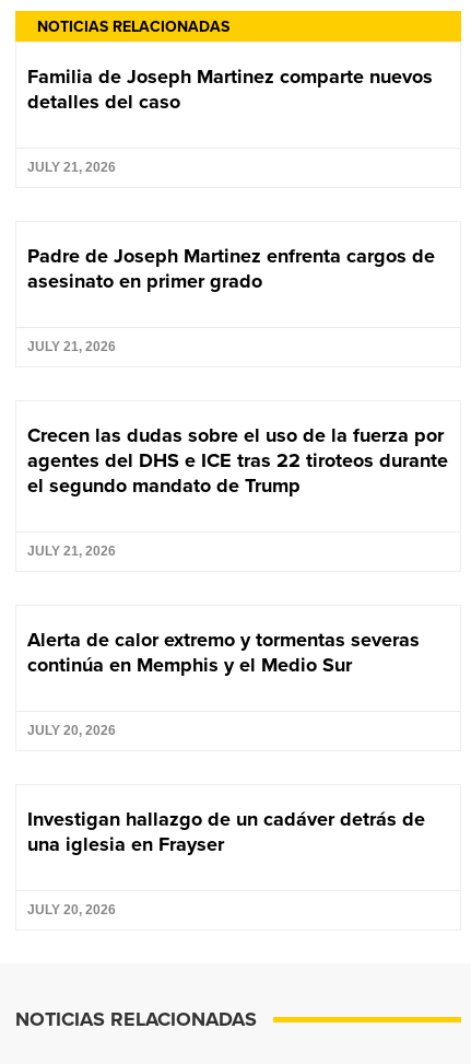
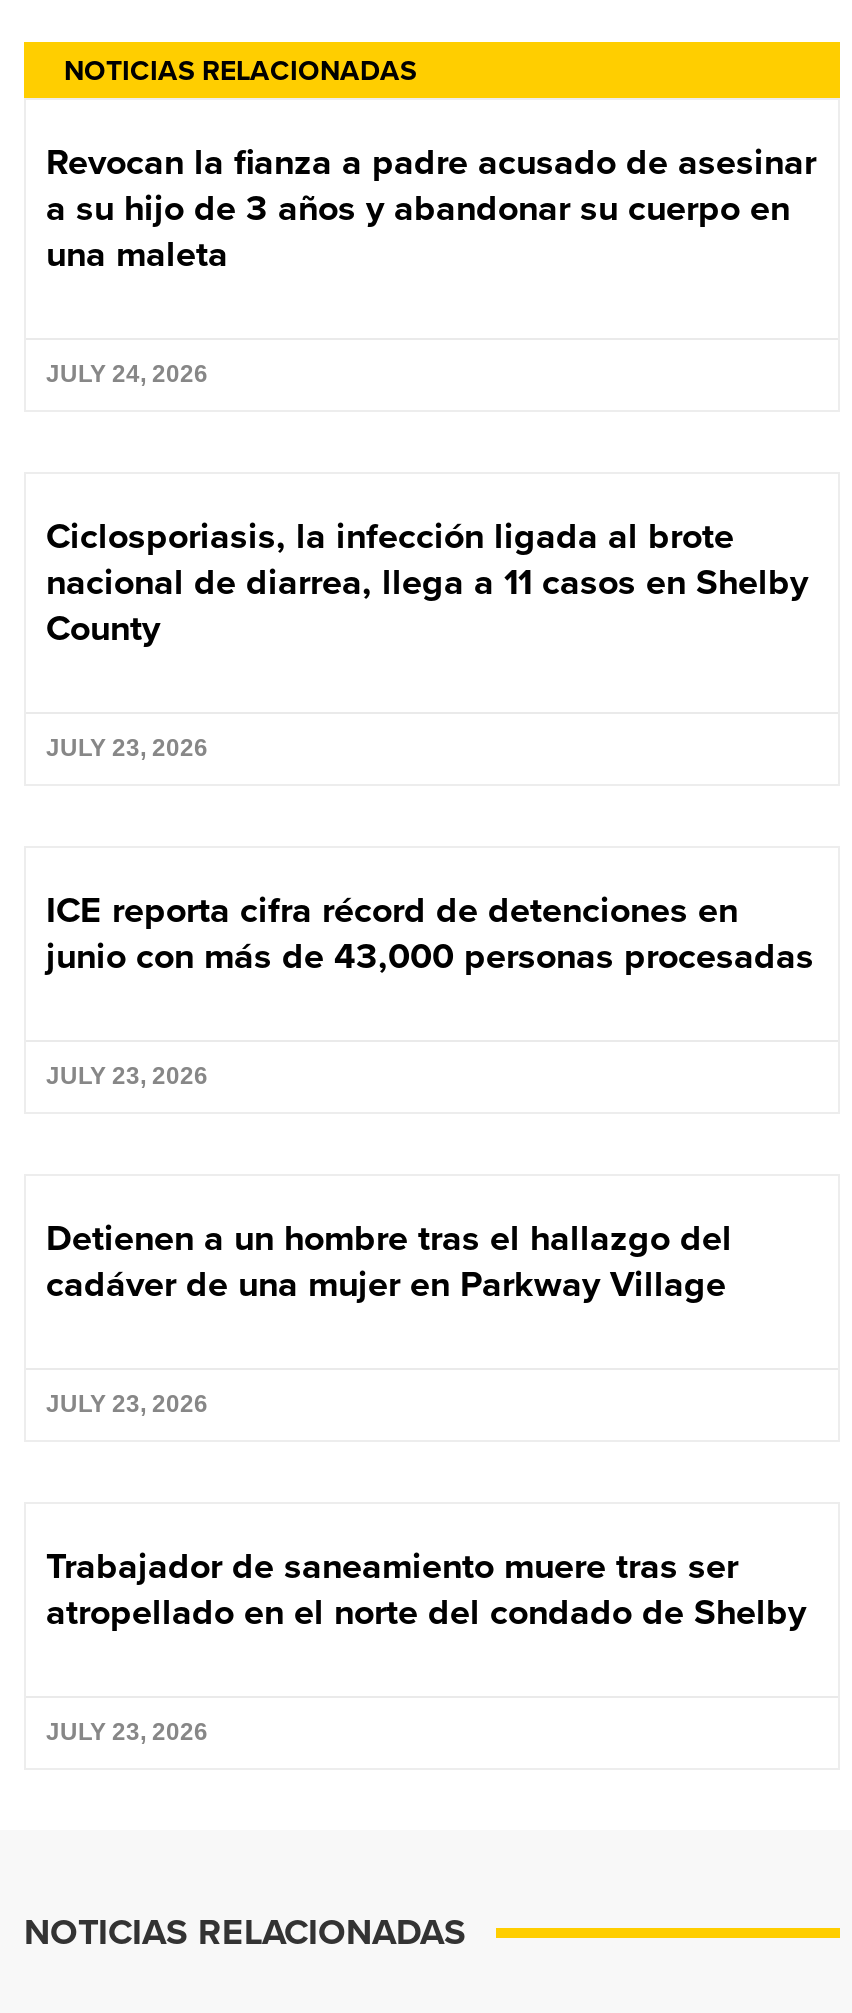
- Familia de Joseph Martinez comparte nuevos
- detalles del caso
+ Revocan la fianza a padre acusado de asesinar
+ a su hijo de 3 años y abandonar su cuerpo en
+ una maleta

- JULY 21, 2026
+ JULY 24, 2026

- Padre de Joseph Martinez enfrenta cargos de
- asesinato en primer grado
+ Ciclosporiasis, la infección ligada al brote
+ nacional de diarrea, llega a 11 casos en Shelby
+ County

- JULY 21, 2026
+ JULY 23, 2026

- Crecen las dudas sobre el uso de la fuerza por
- agentes del DHS e ICE tras 22 tiroteos durante
- el segundo mandato de Trump
+ ICE reporta cifra récord de detenciones en
+ junio con más de 43,000 personas procesadas

- JULY 21, 2026
+ JULY 23, 2026

- Alerta de calor extremo y tormentas severas
- continúa en Memphis y el Medio Sur
+ Detienen a un hombre tras el hallazgo del
+ cadáver de una mujer en Parkway Village

- JULY 20, 2026
+ JULY 23, 2026

- Investigan hallazgo de un cadáver detrás de
- una iglesia en Frayser
+ Trabajador de saneamiento muere tras ser
+ atropellado en el norte del condado de Shelby

- JULY 20, 2026
+ JULY 23, 2026
